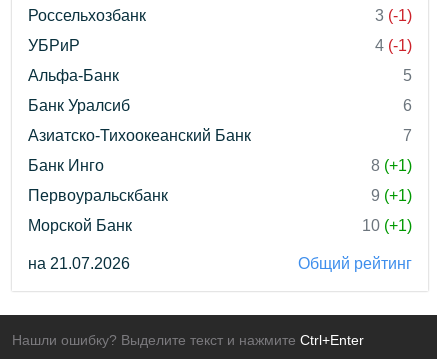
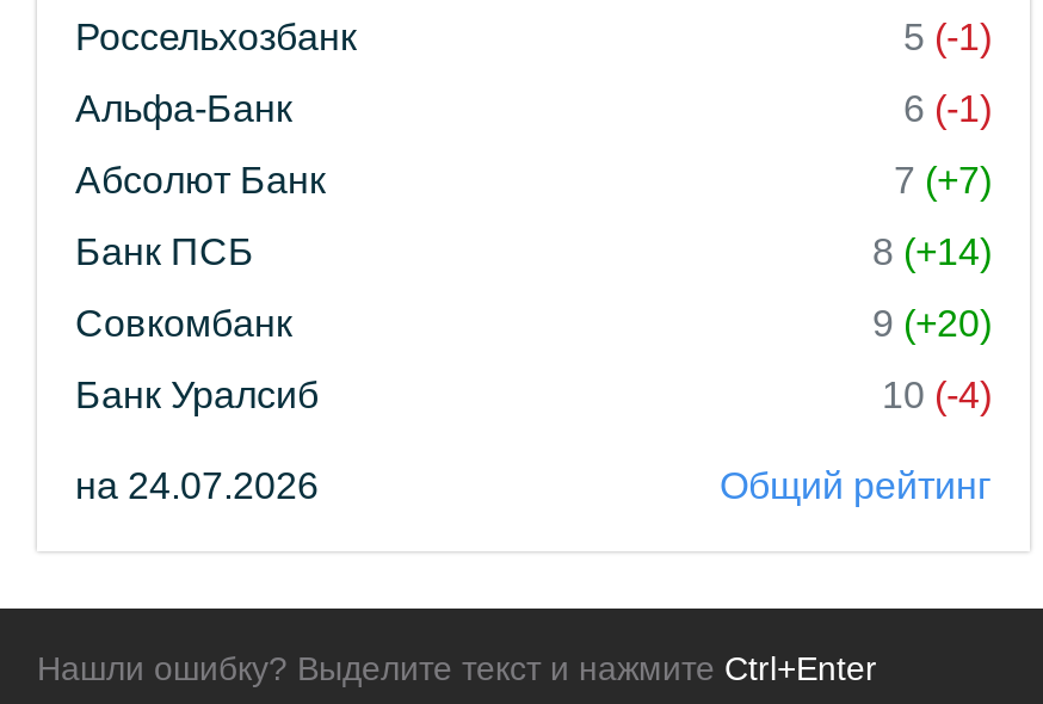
- 3 (-1)
- УБРиР
- 4 (-1)
+ 5 (-1)

- 5
+ 6 (-1)
+ Абсолют Банк
+ 7 (+7)
+ Банк ПСБ
+ 8 (+14)
+ Совкомбанк
+ 9 (+20)

- 6
- Азиатско-Тихоокеанский Банк
- 7
- Банк Инго
- 8 (+1)
- Первоуральскбанк
- 9 (+1)
- Морской Банк
- 10 (+1)
- на 21.07.2026
+ 10 (-4)
+ на 24.07.2026

moved down: Банк Уралсиб
